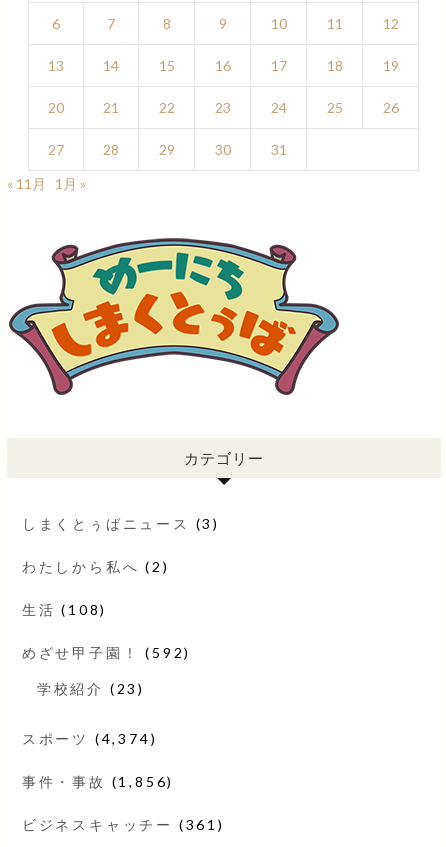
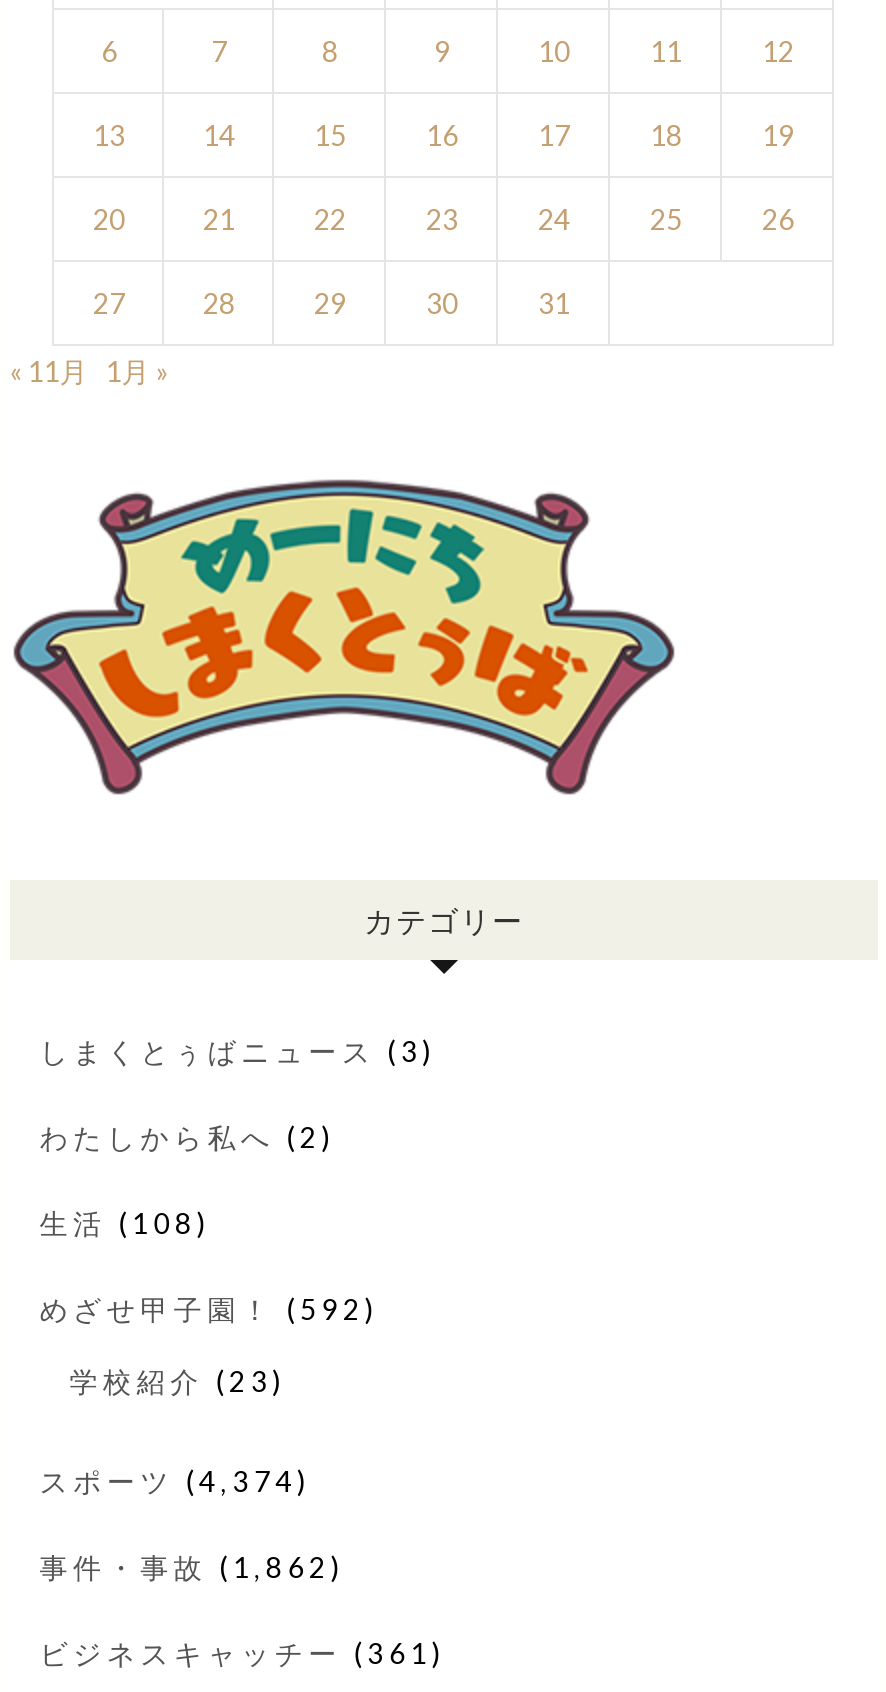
- 事件・事故(1,856)
+ 事件・事故(1,862)
